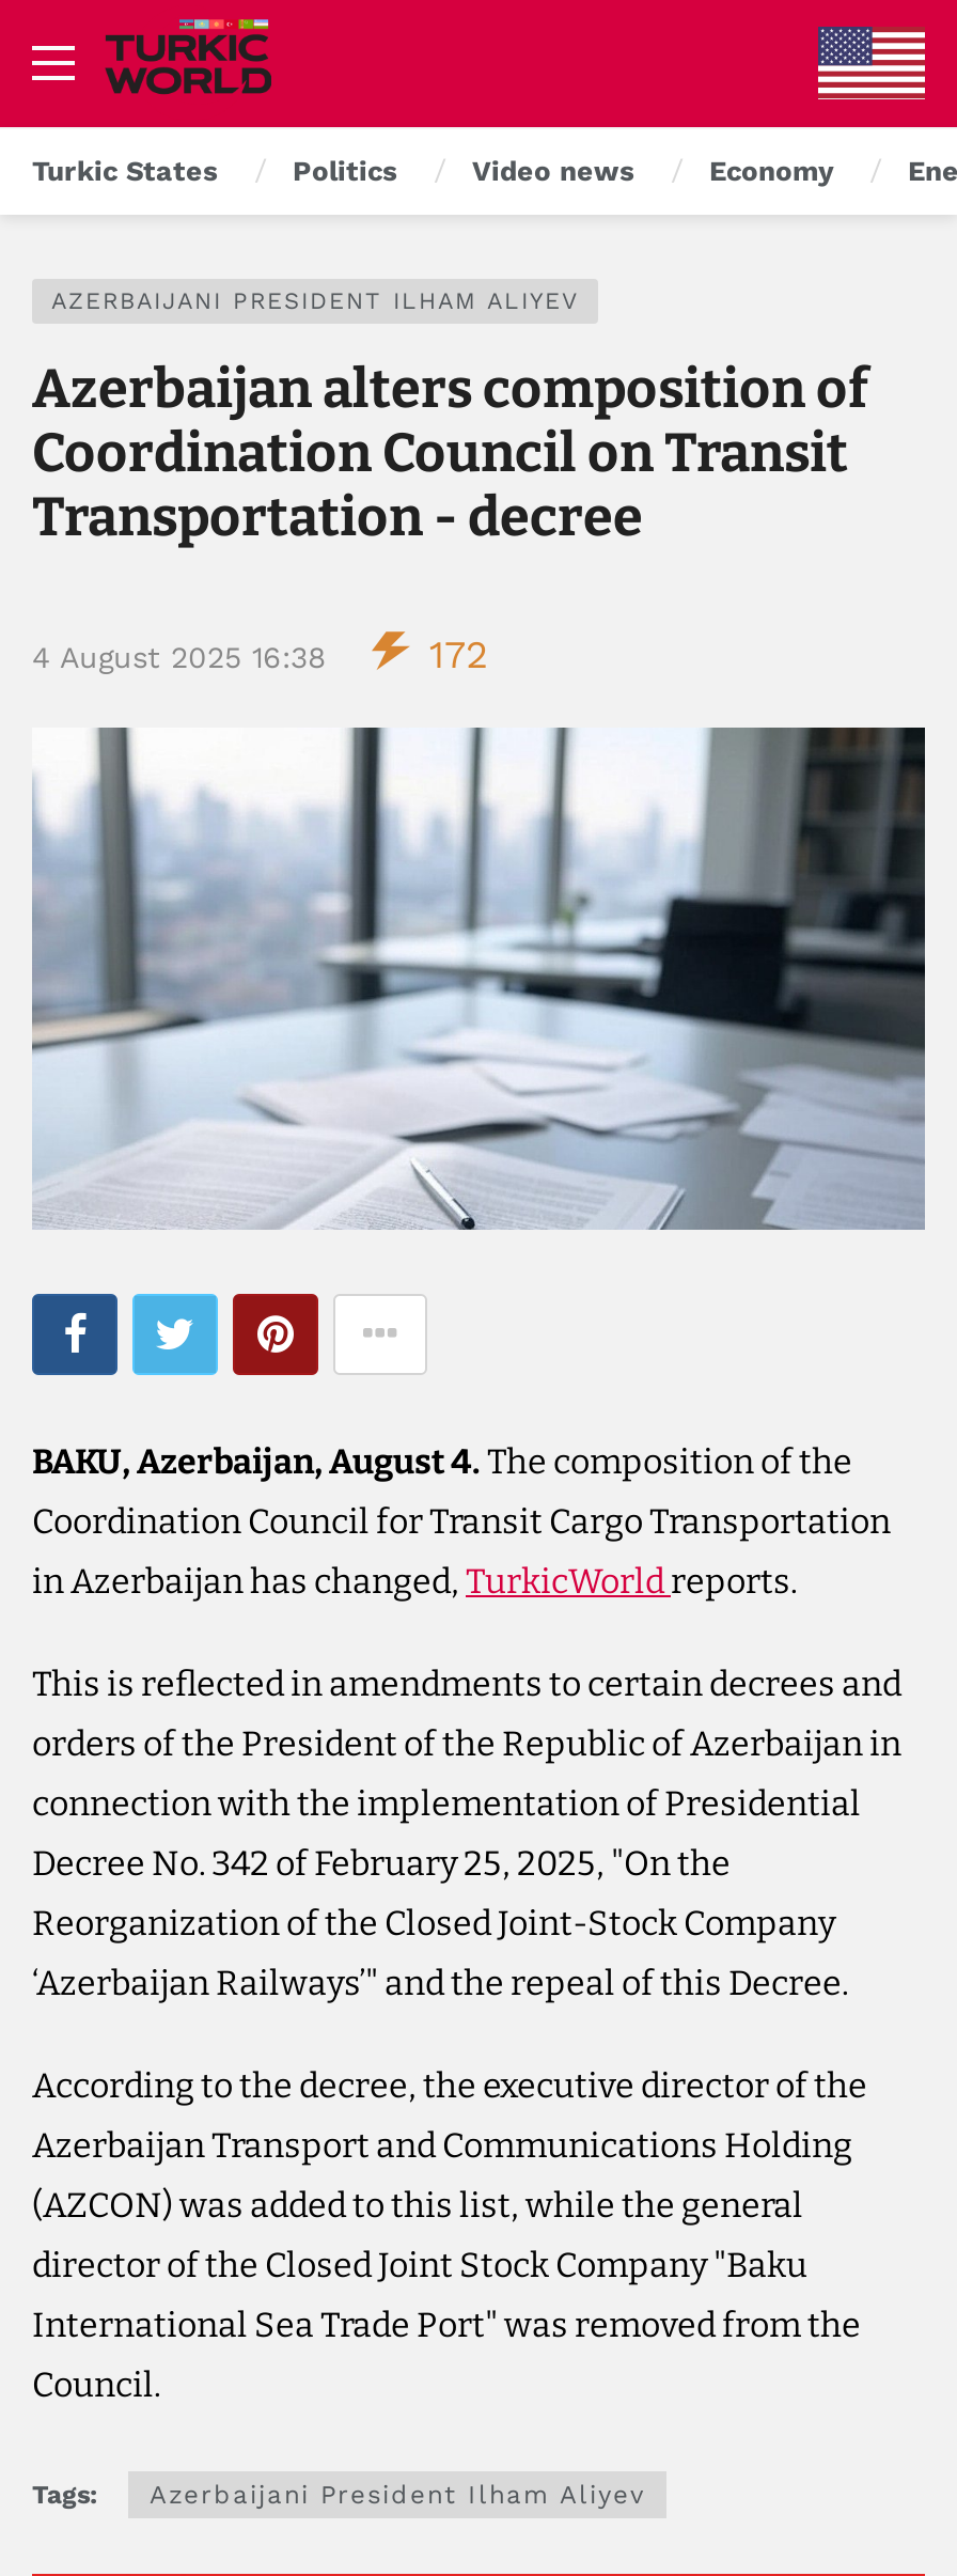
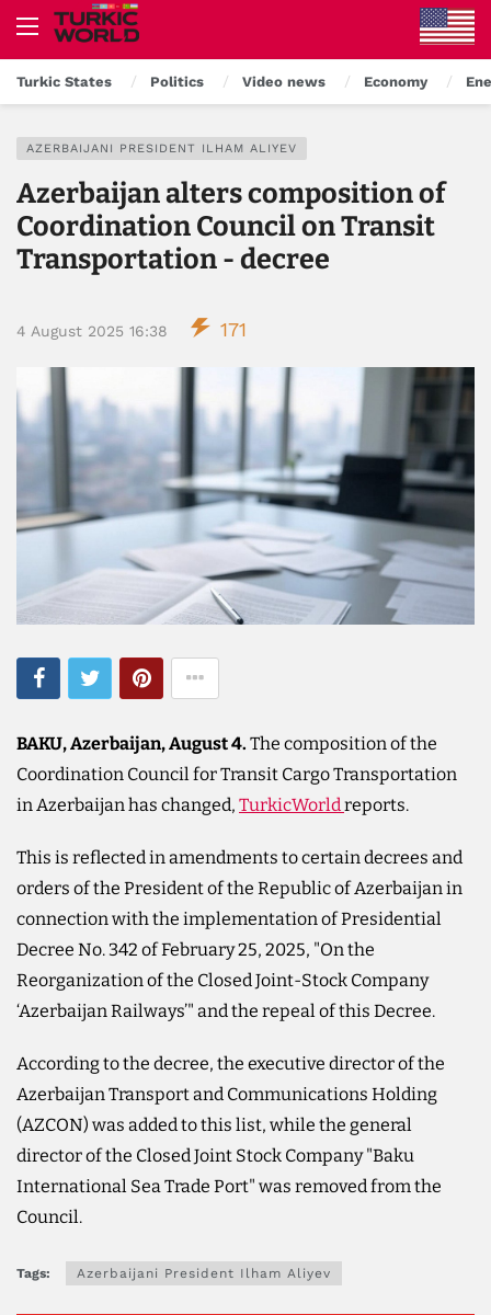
- 172
+ 171
